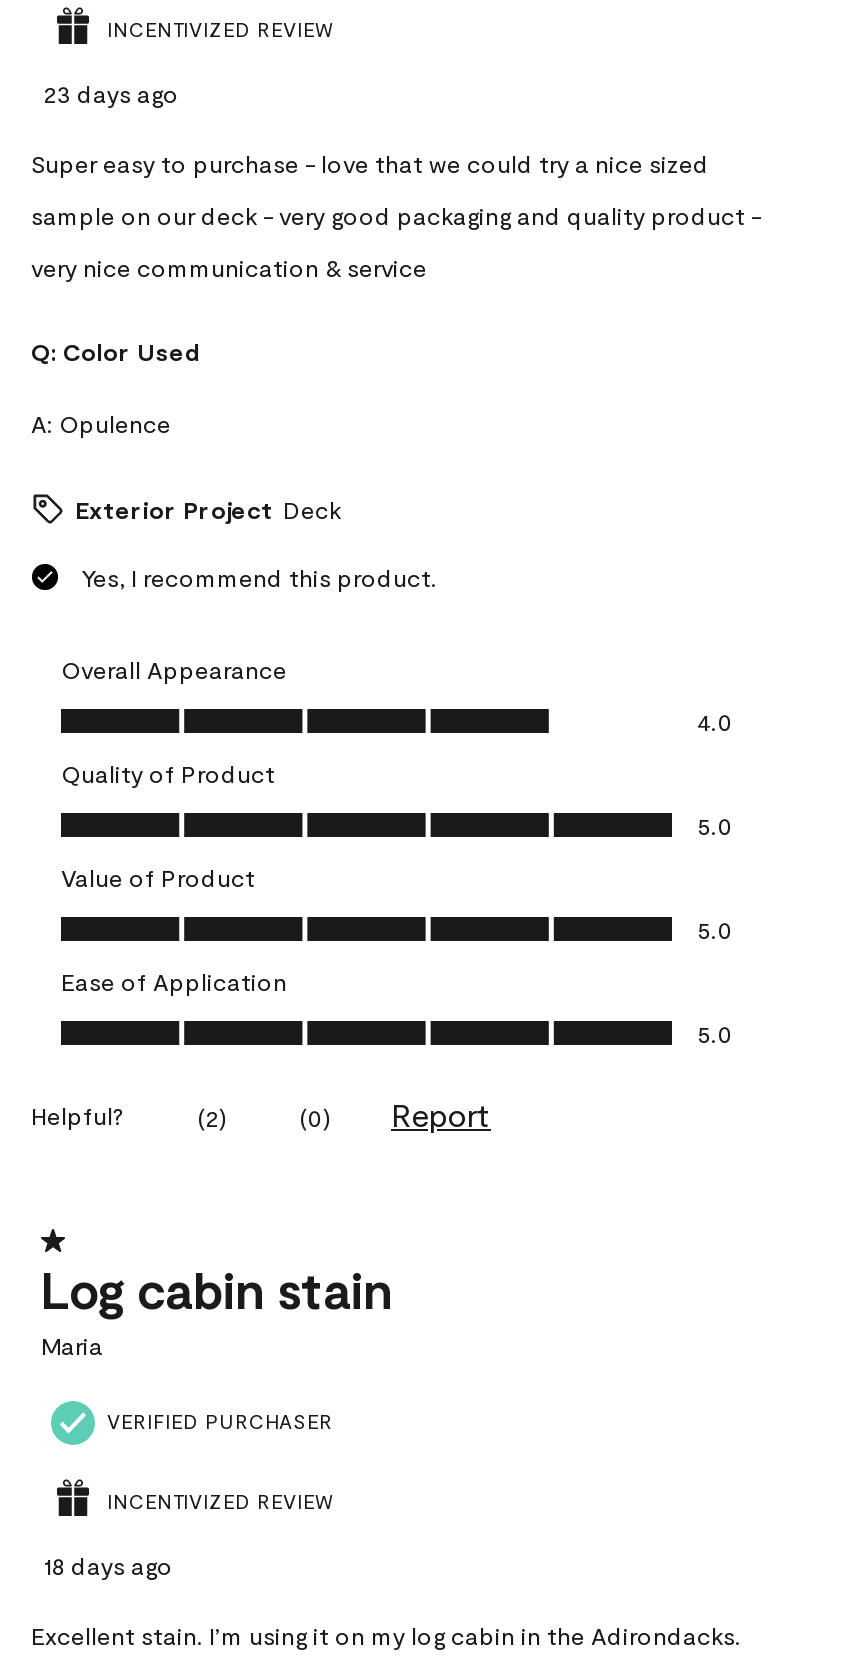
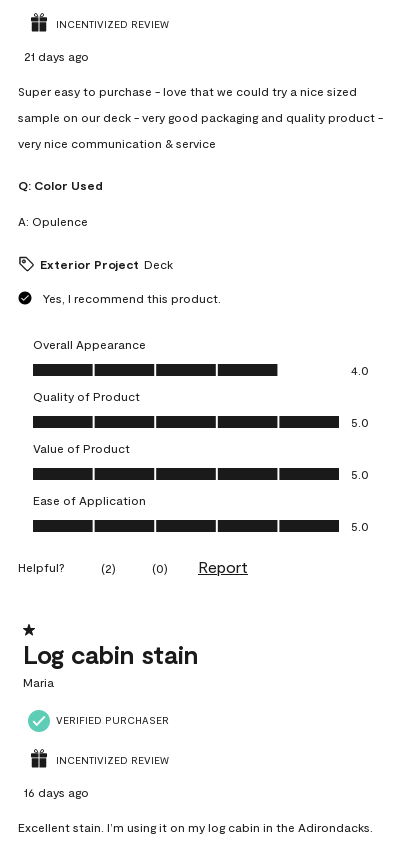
- 23 days ago
+ 21 days ago

- 18 days ago
+ 16 days ago
